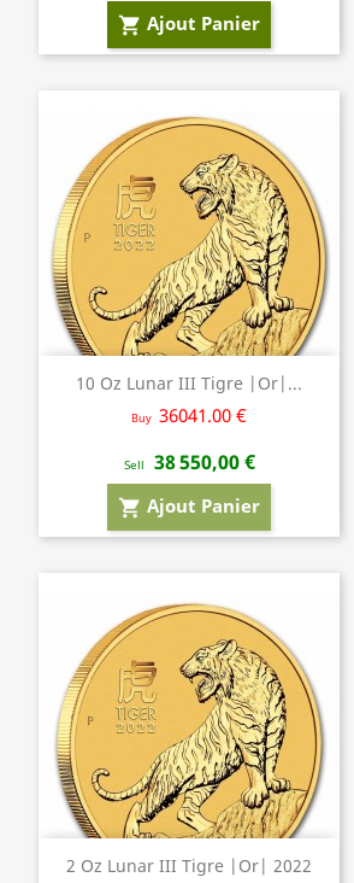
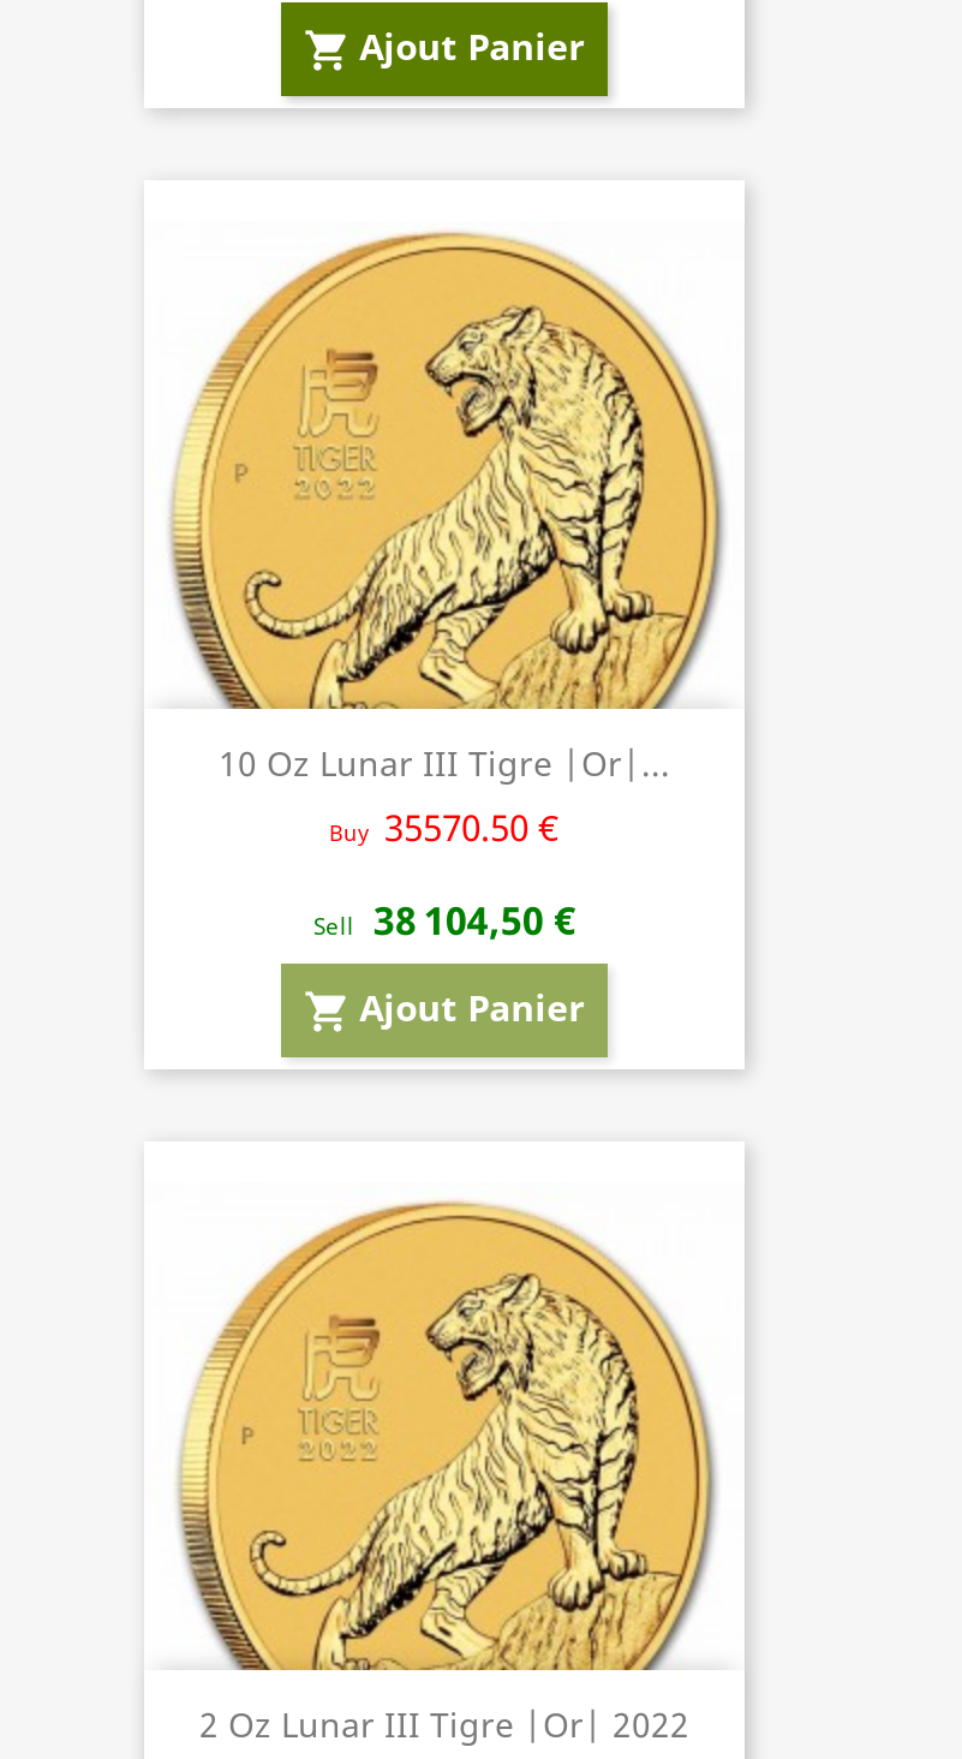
- Buy 36041.00 €
+ Buy 35570.50 €

- Sell 38 550,00 €
+ Sell 38 104,50 €
